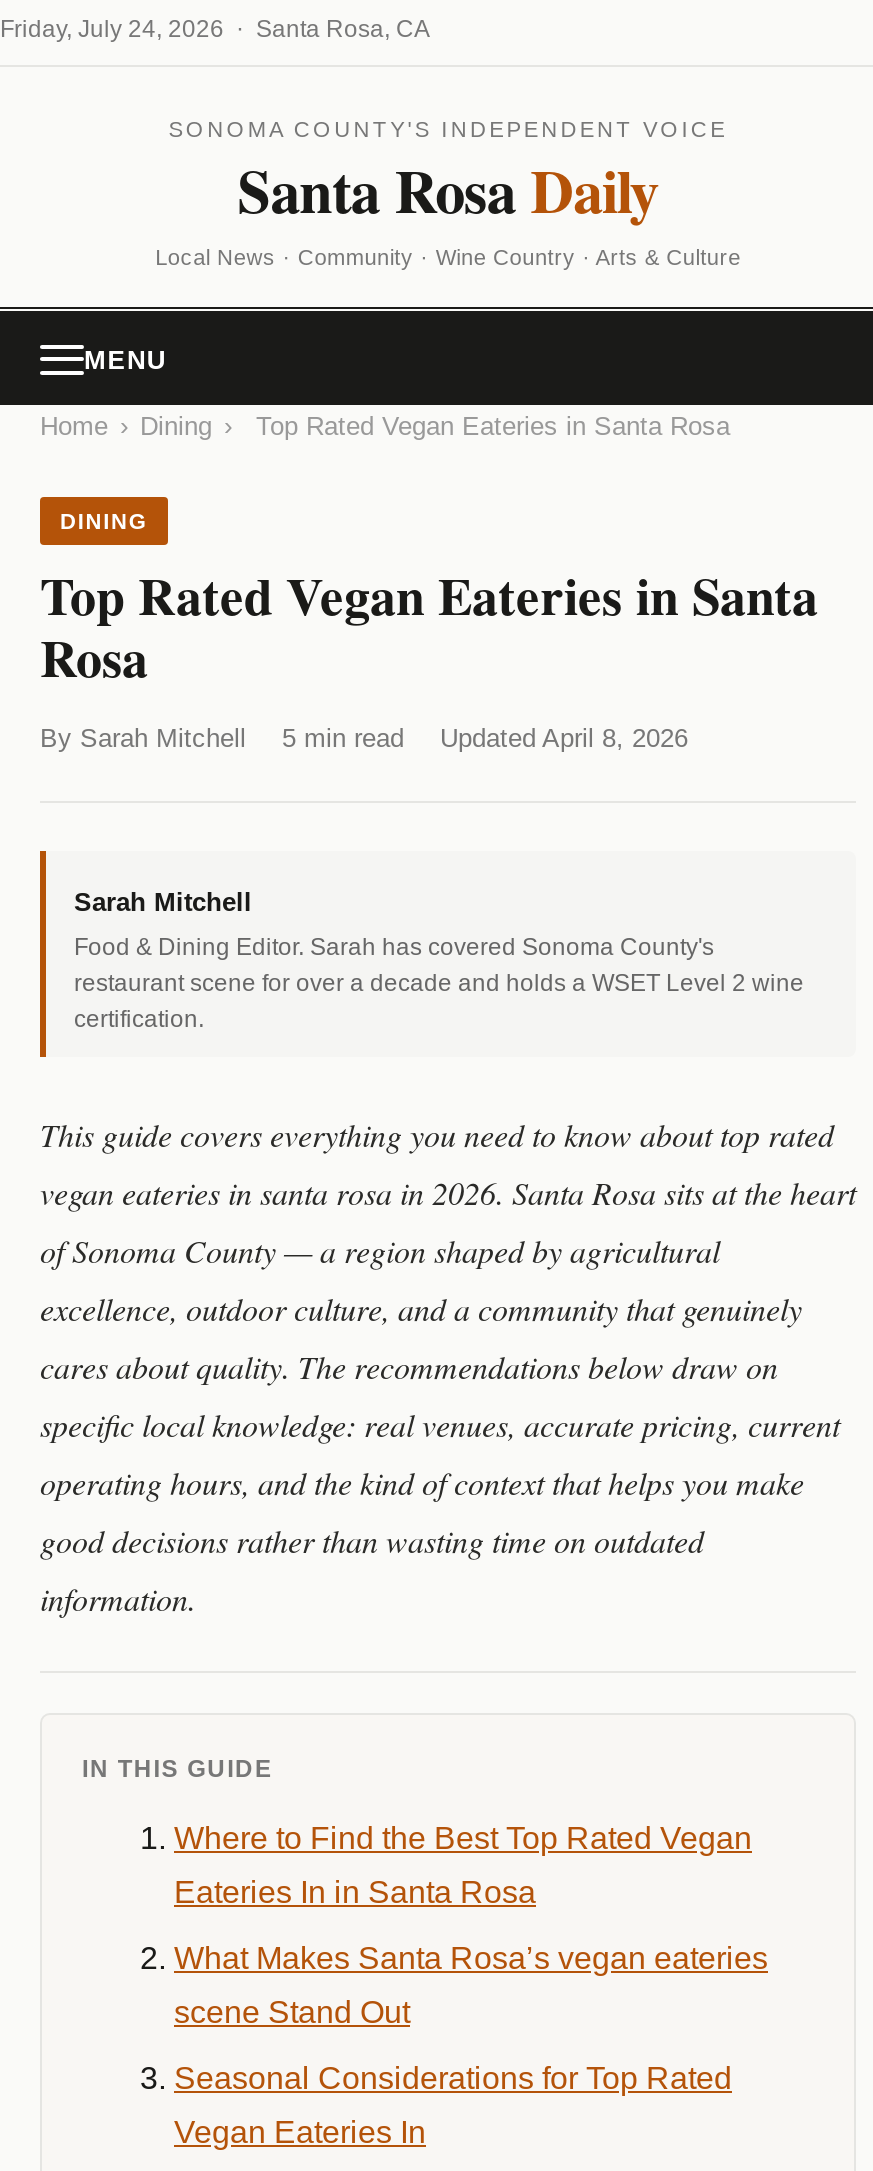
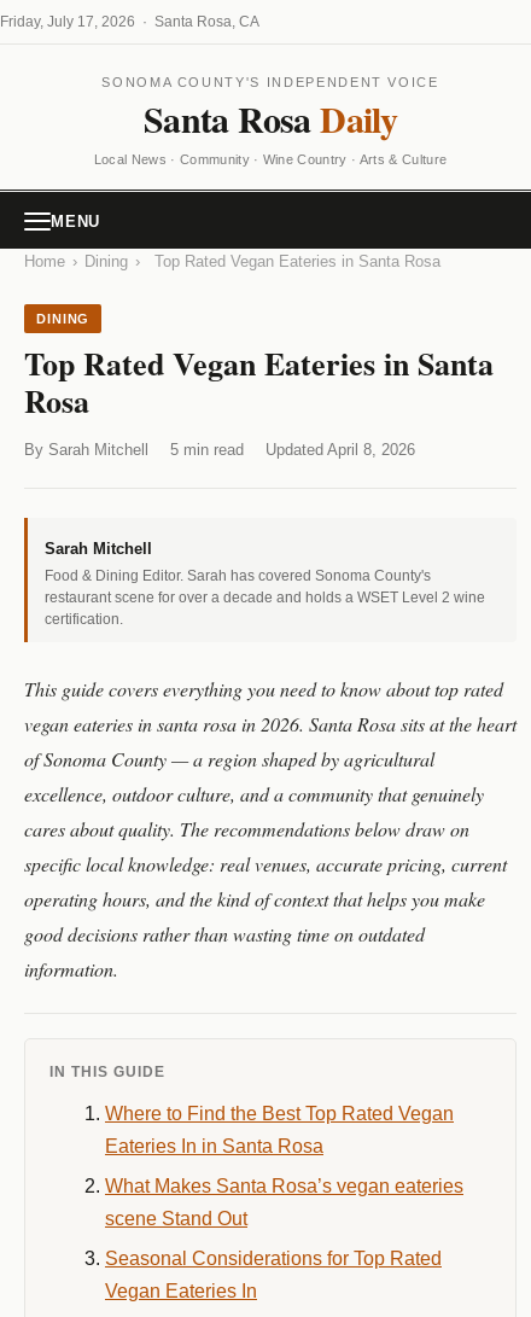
- Friday, July 24, 2026 · Santa Rosa, CA
+ Friday, July 17, 2026 · Santa Rosa, CA
